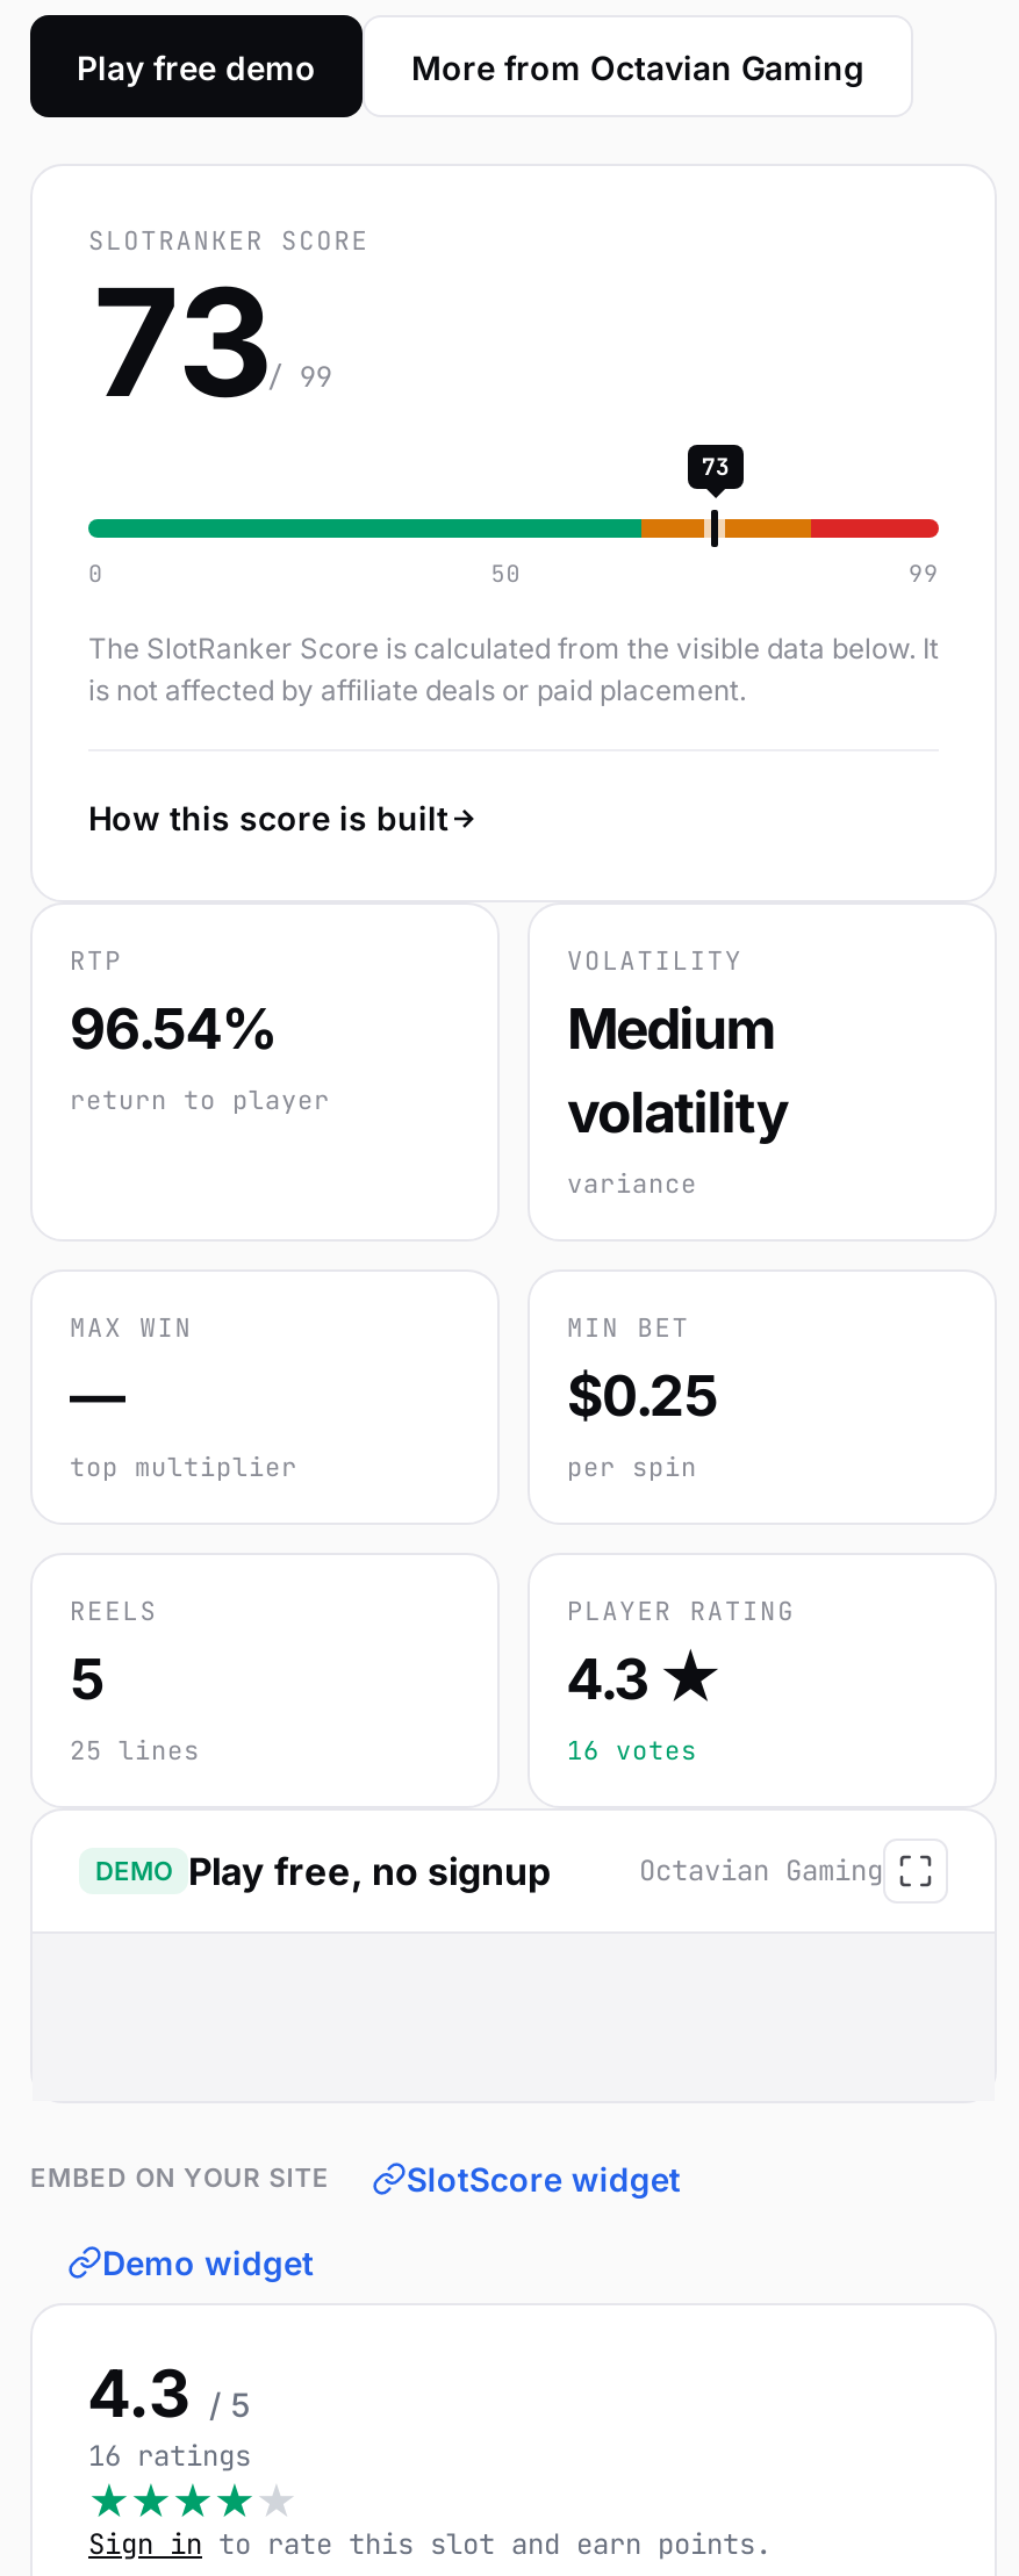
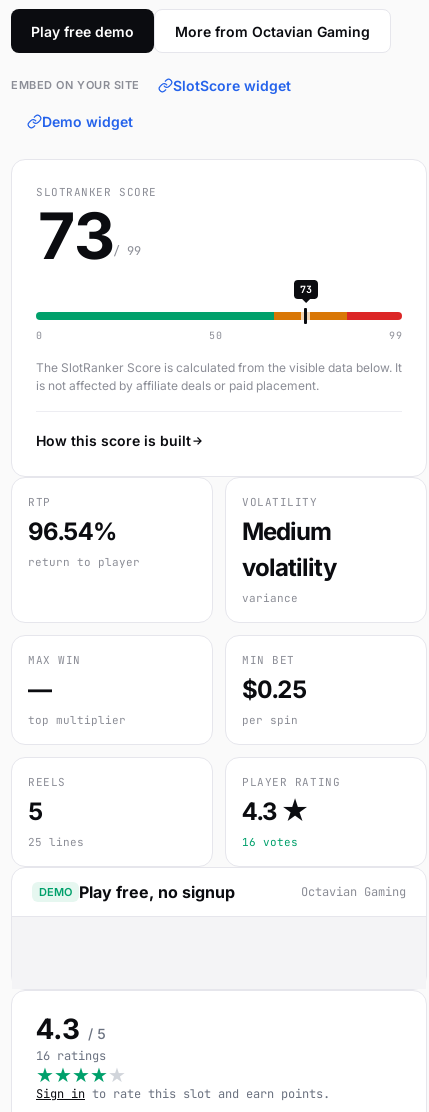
moved down: SLOTRANKER SCORE | 73 | 0 | ... | DEMO Play free, no signup | Octavian Gaming

moved up: EMBED ON YOUR SITE | SlotScore widget | Demo widget
